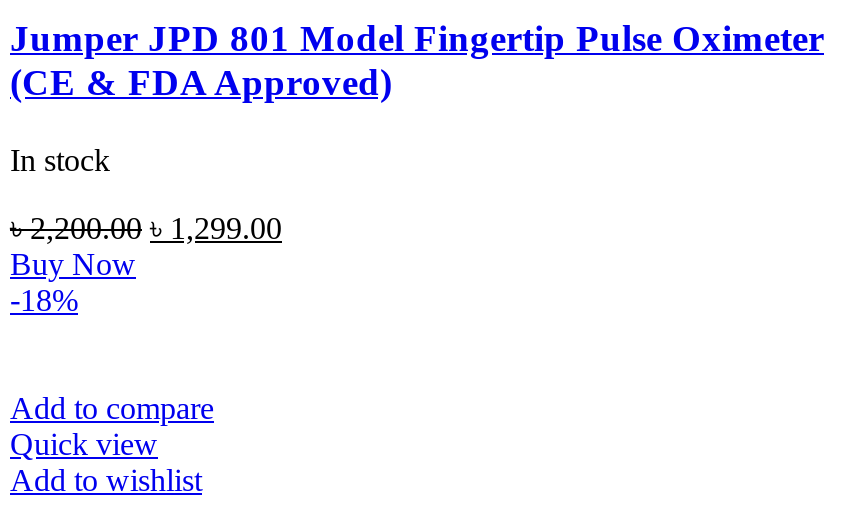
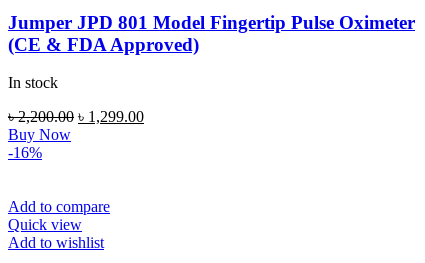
- -18%
+ -16%
